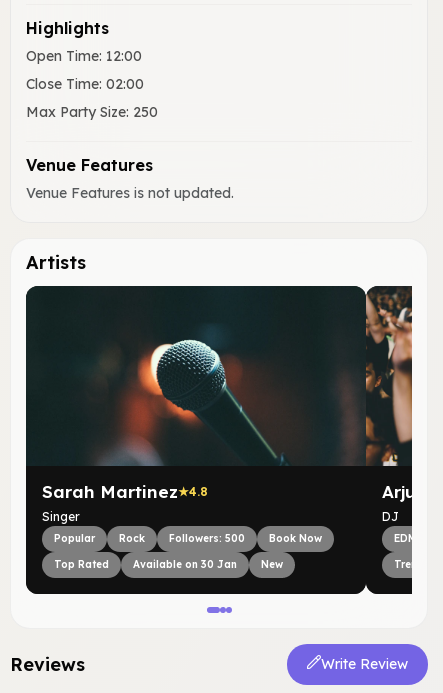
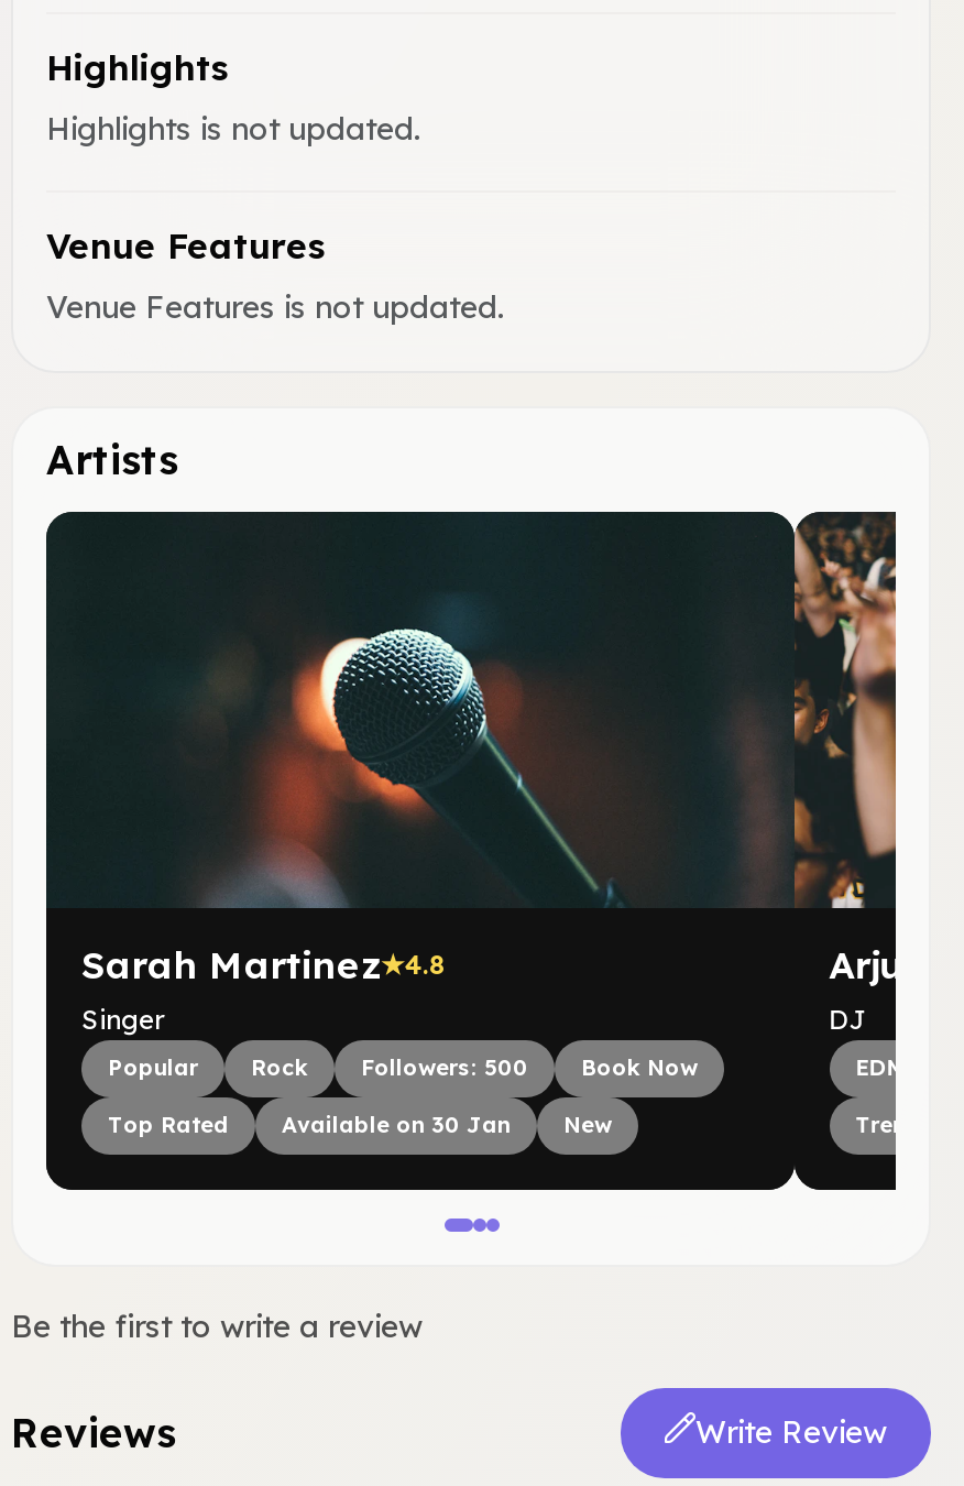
- Open Time: 12:00
- Close Time: 02:00
- Max Party Size: 250
+ Highlights is not updated.

moved up: [image] | Venue Features | Venue Features is not updated. | ... | New | DJ

+ Be the first to write a review
